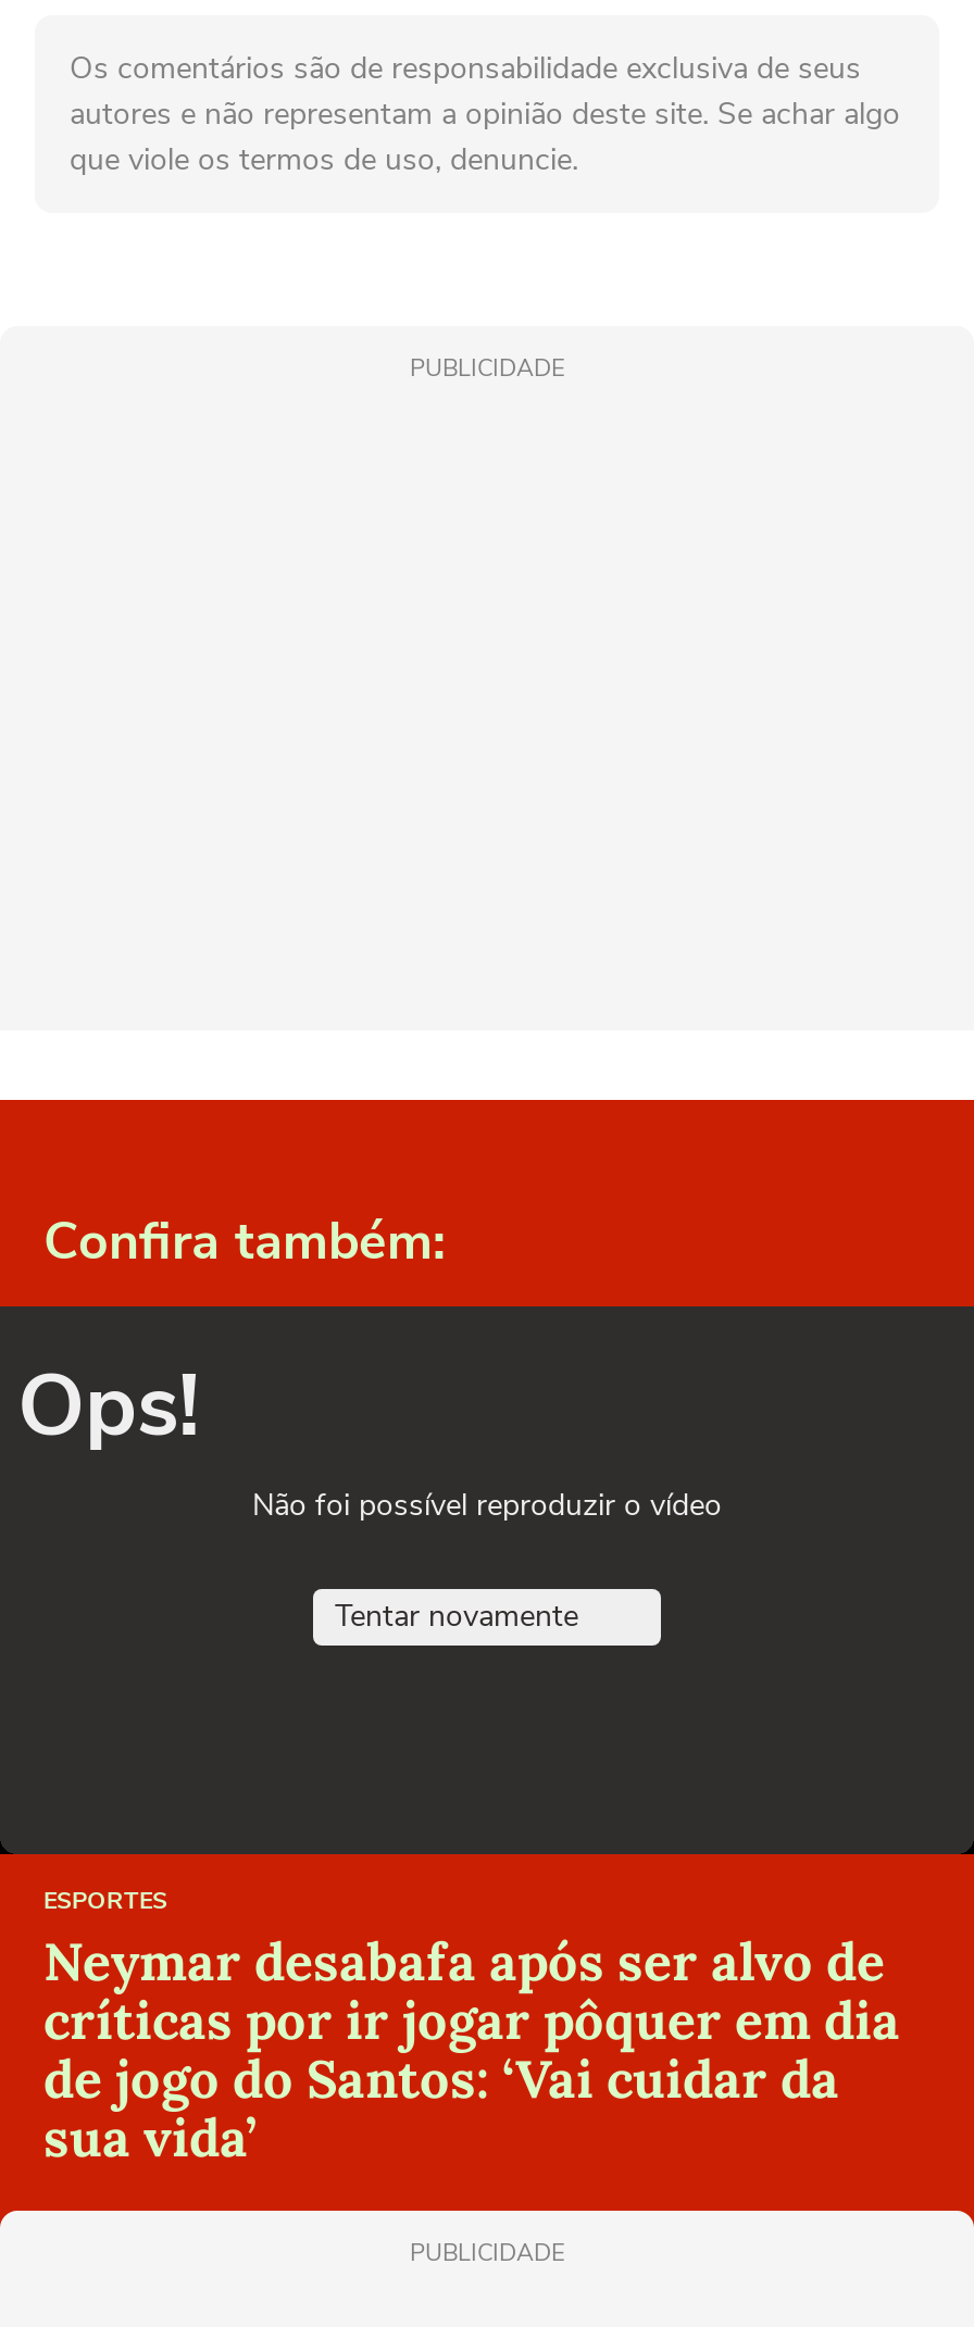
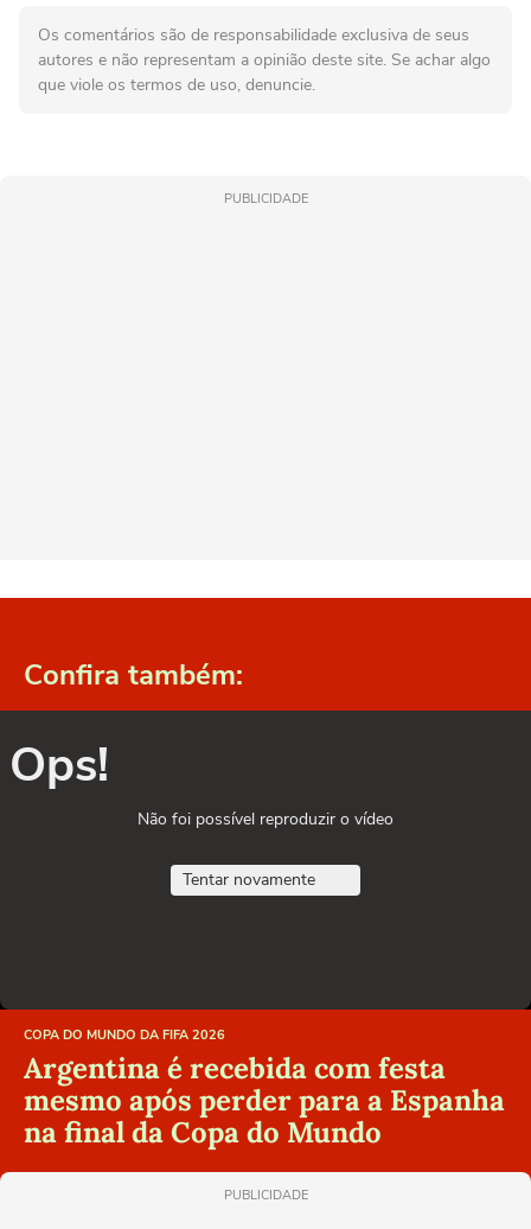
- ESPORTES
- Neymar desabafa após ser alvo de
- críticas por ir jogar pôquer em dia
- de jogo do Santos: ‘Vai cuidar da
- sua vida’
+ COPA DO MUNDO DA FIFA 2026
+ Argentina é recebida com festa
+ mesmo após perder para a Espanha
+ na final da Copa do Mundo
